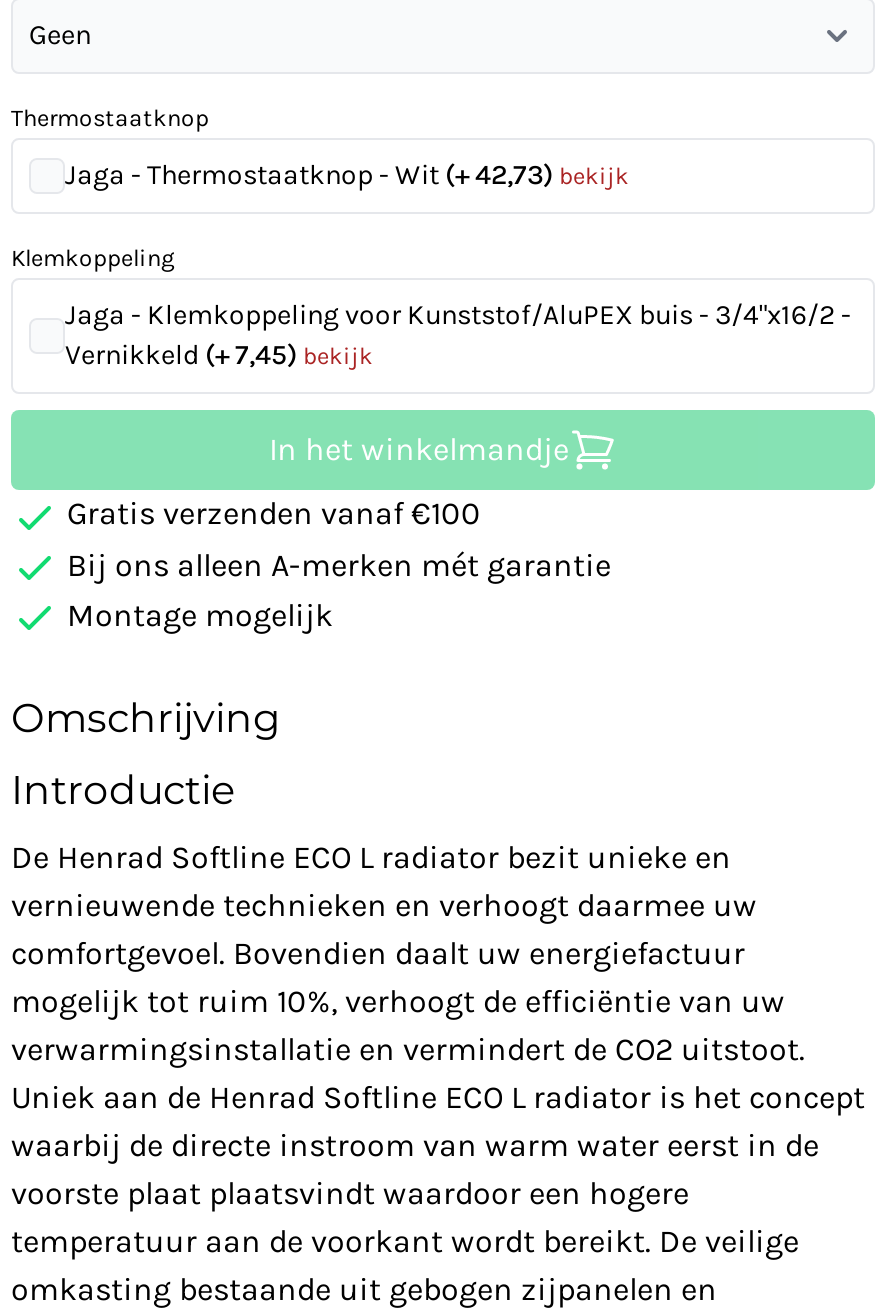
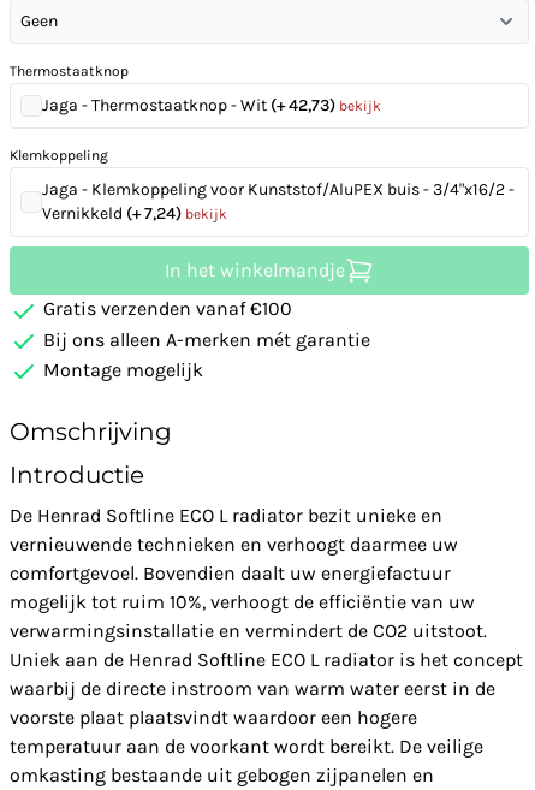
- Vernikkeld (+ 7,45) bekijk
+ Vernikkeld (+ 7,24) bekijk
